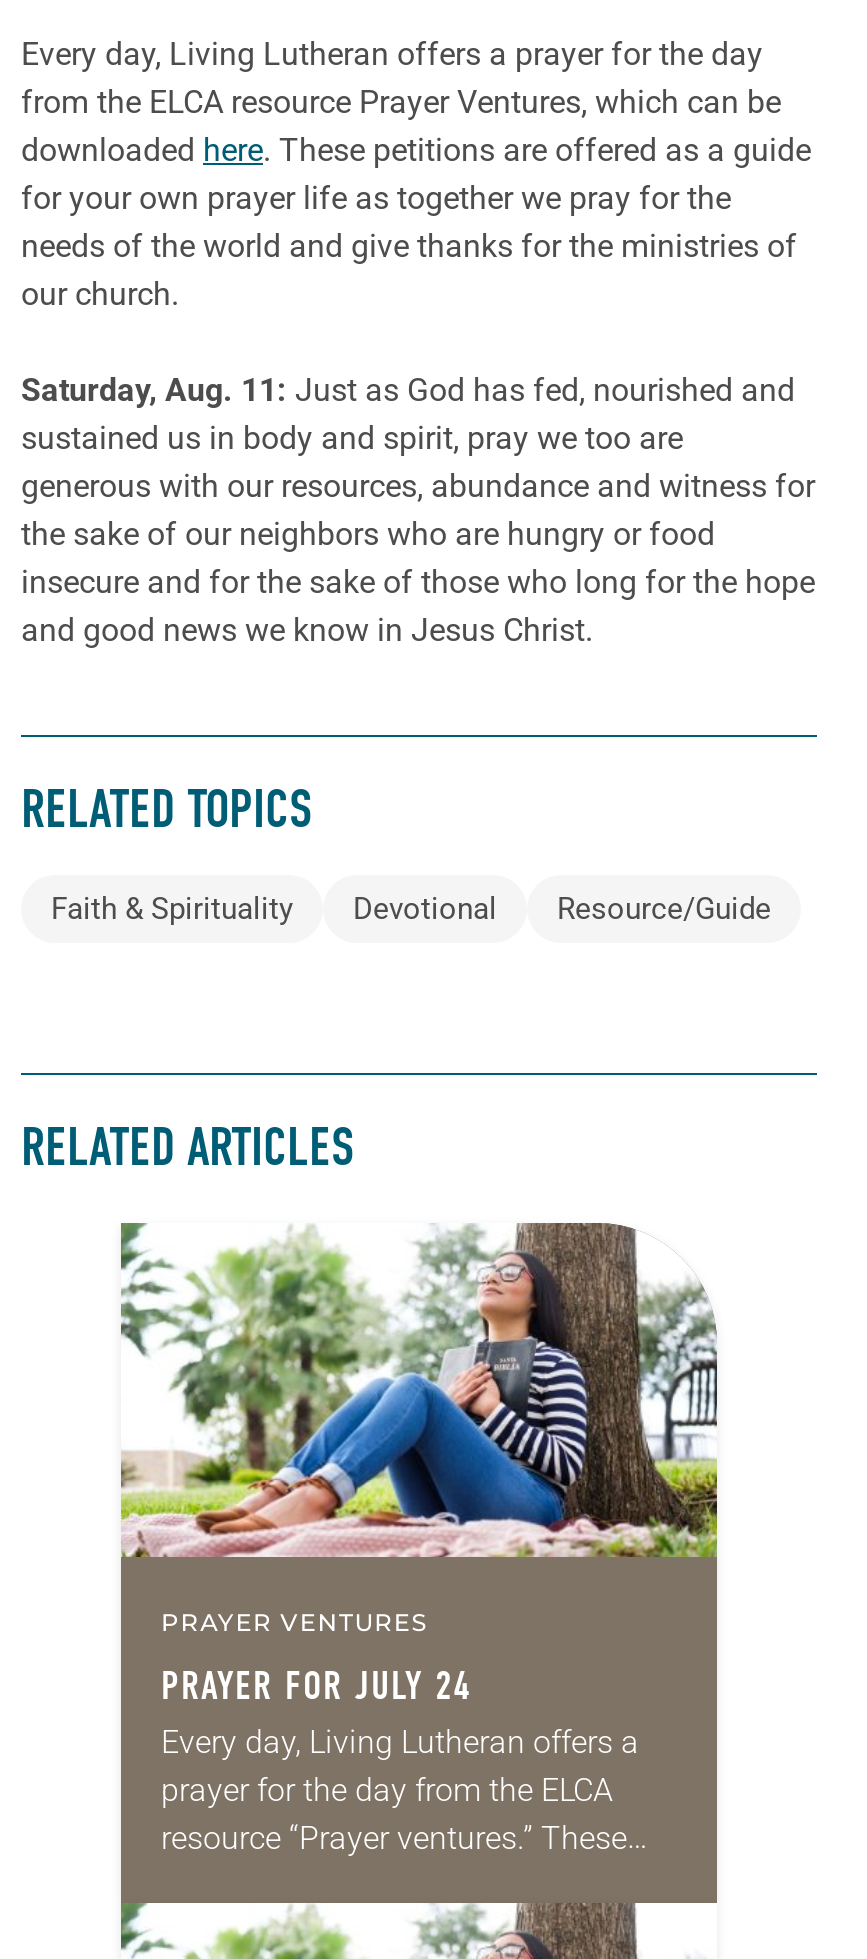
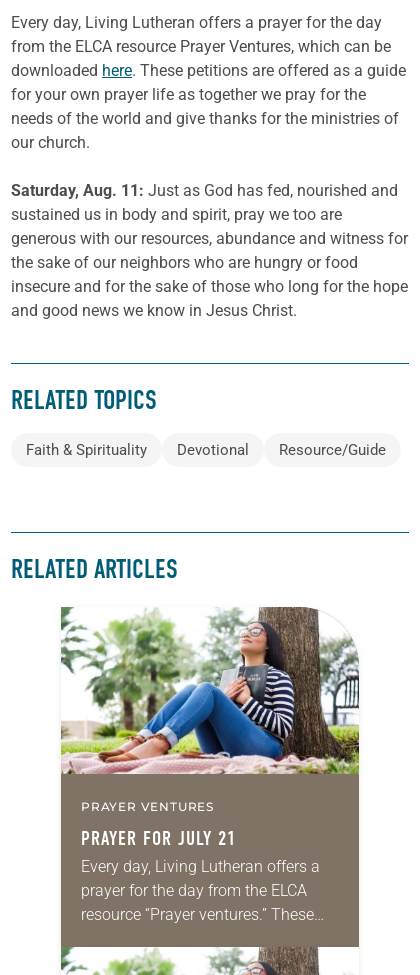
- PRAYER FOR JULY 24
+ PRAYER FOR JULY 21
